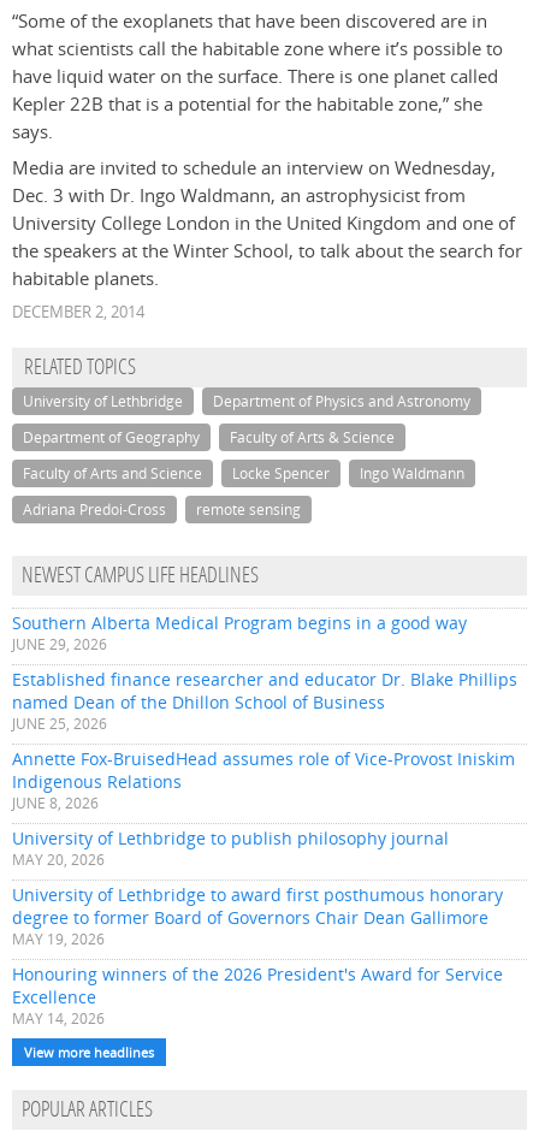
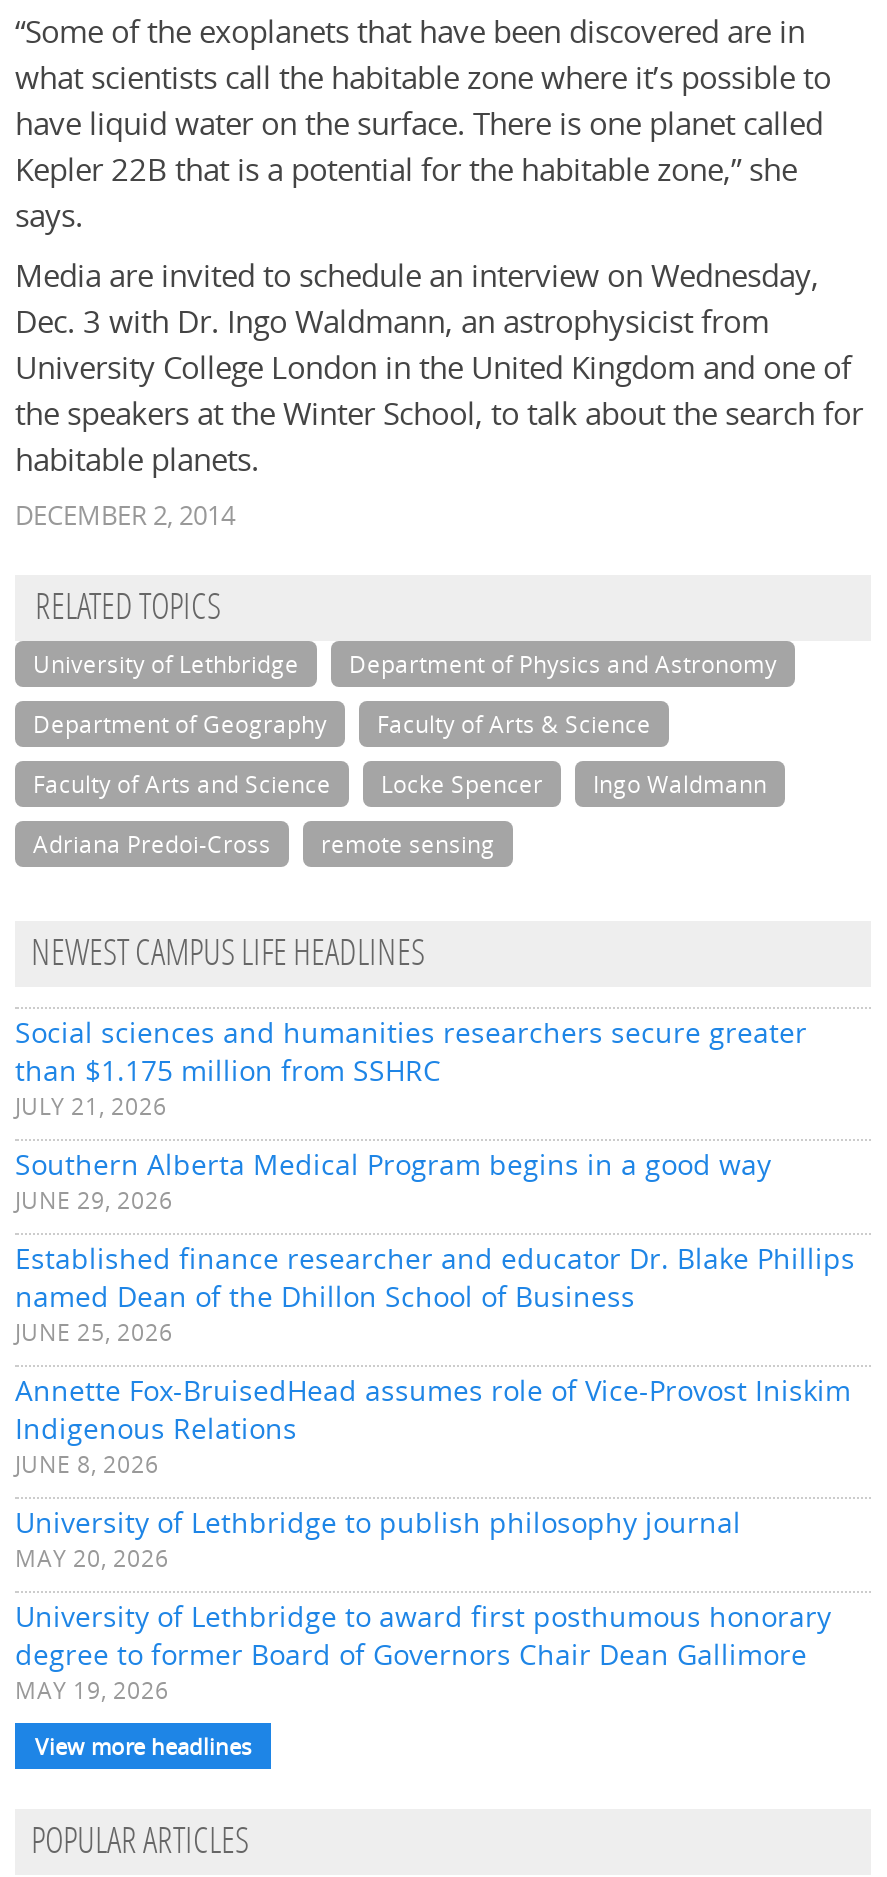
+ Social sciences and humanities researchers secure greater
+ than $1.175 million from SSHRC
+ JULY 21, 2026

moved down: Southern Alberta Medical Program begins in a good way | JUNE 29, 2026 | Established finance researcher and educator Dr. Blake Phillips | ... | degree to former Board of Governors Chair Dean Gallimore | MAY 19, 2026

- Honouring winners of the 2026 President's Award for Service
- Excellence
- MAY 14, 2026
